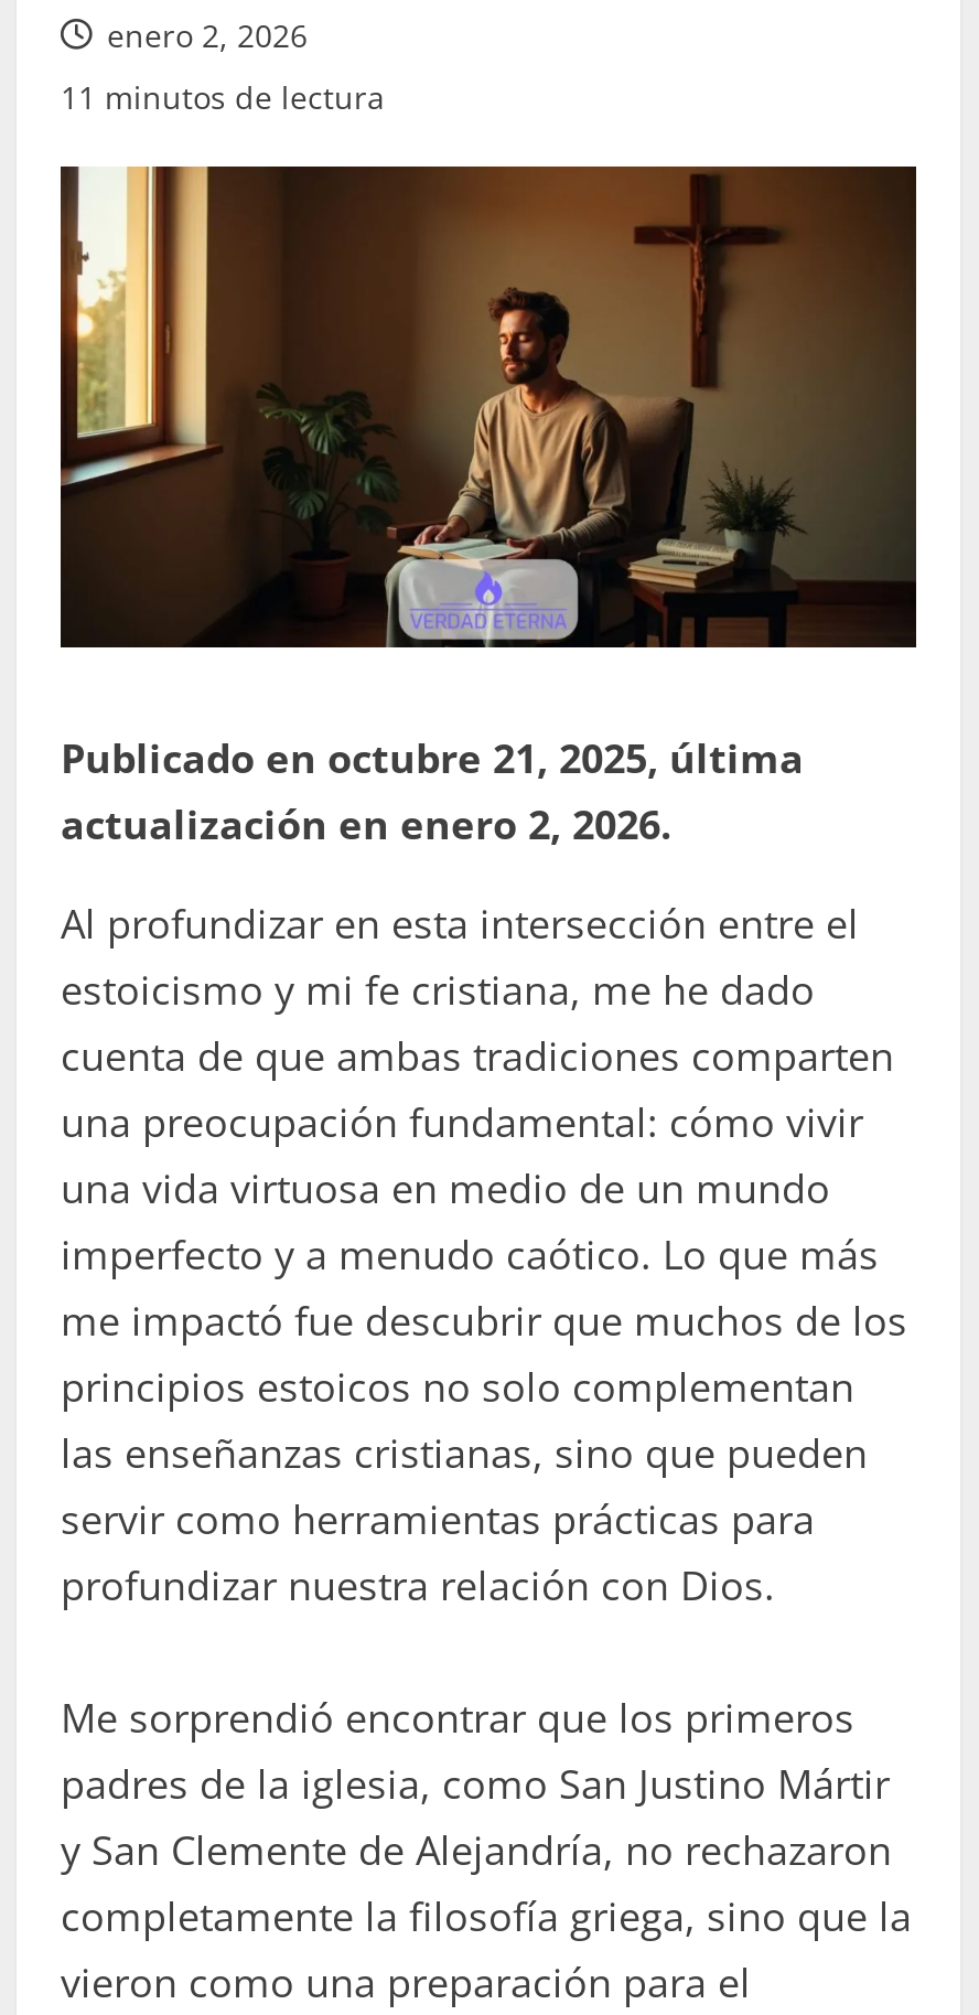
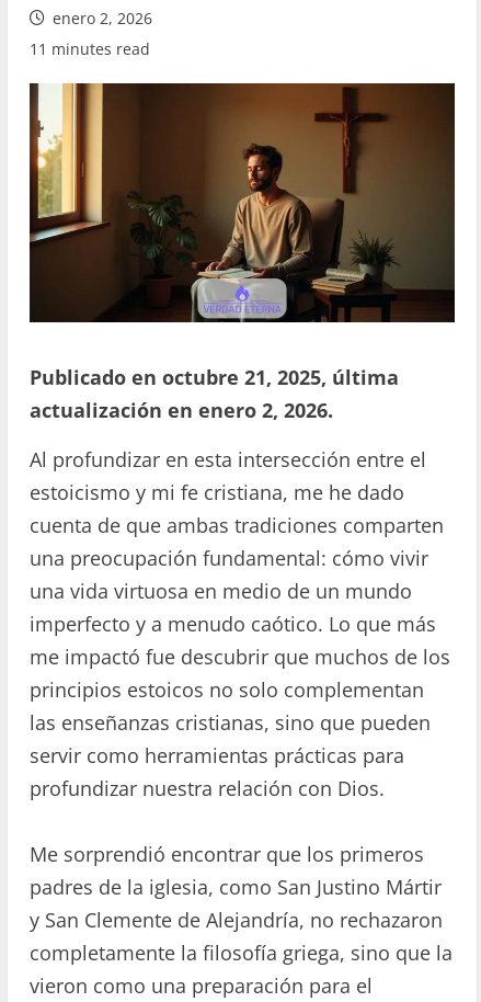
- 11 minutos de lectura
+ 11 minutes read
